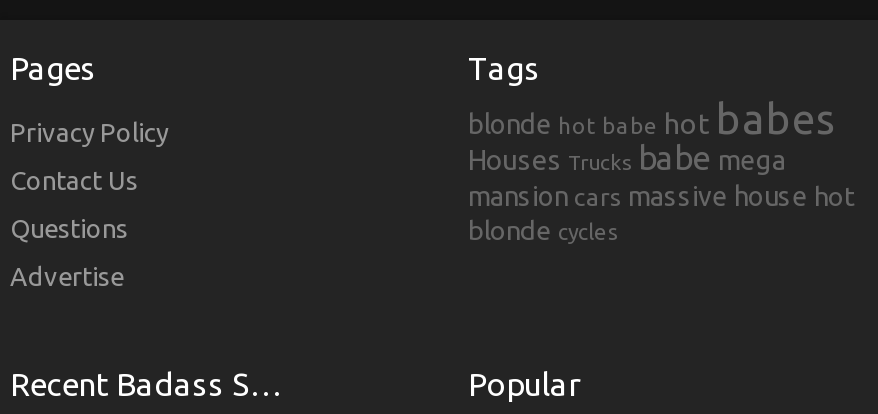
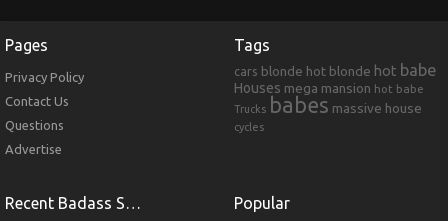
- blonde hot babe hot babes
- Houses Trucks babe mega
- mansion cars massive house hot
- blonde cycles
+ cars blonde hot blonde hot babe
+ Houses mega mansion hot babe
+ Trucks babes massive house
+ cycles
